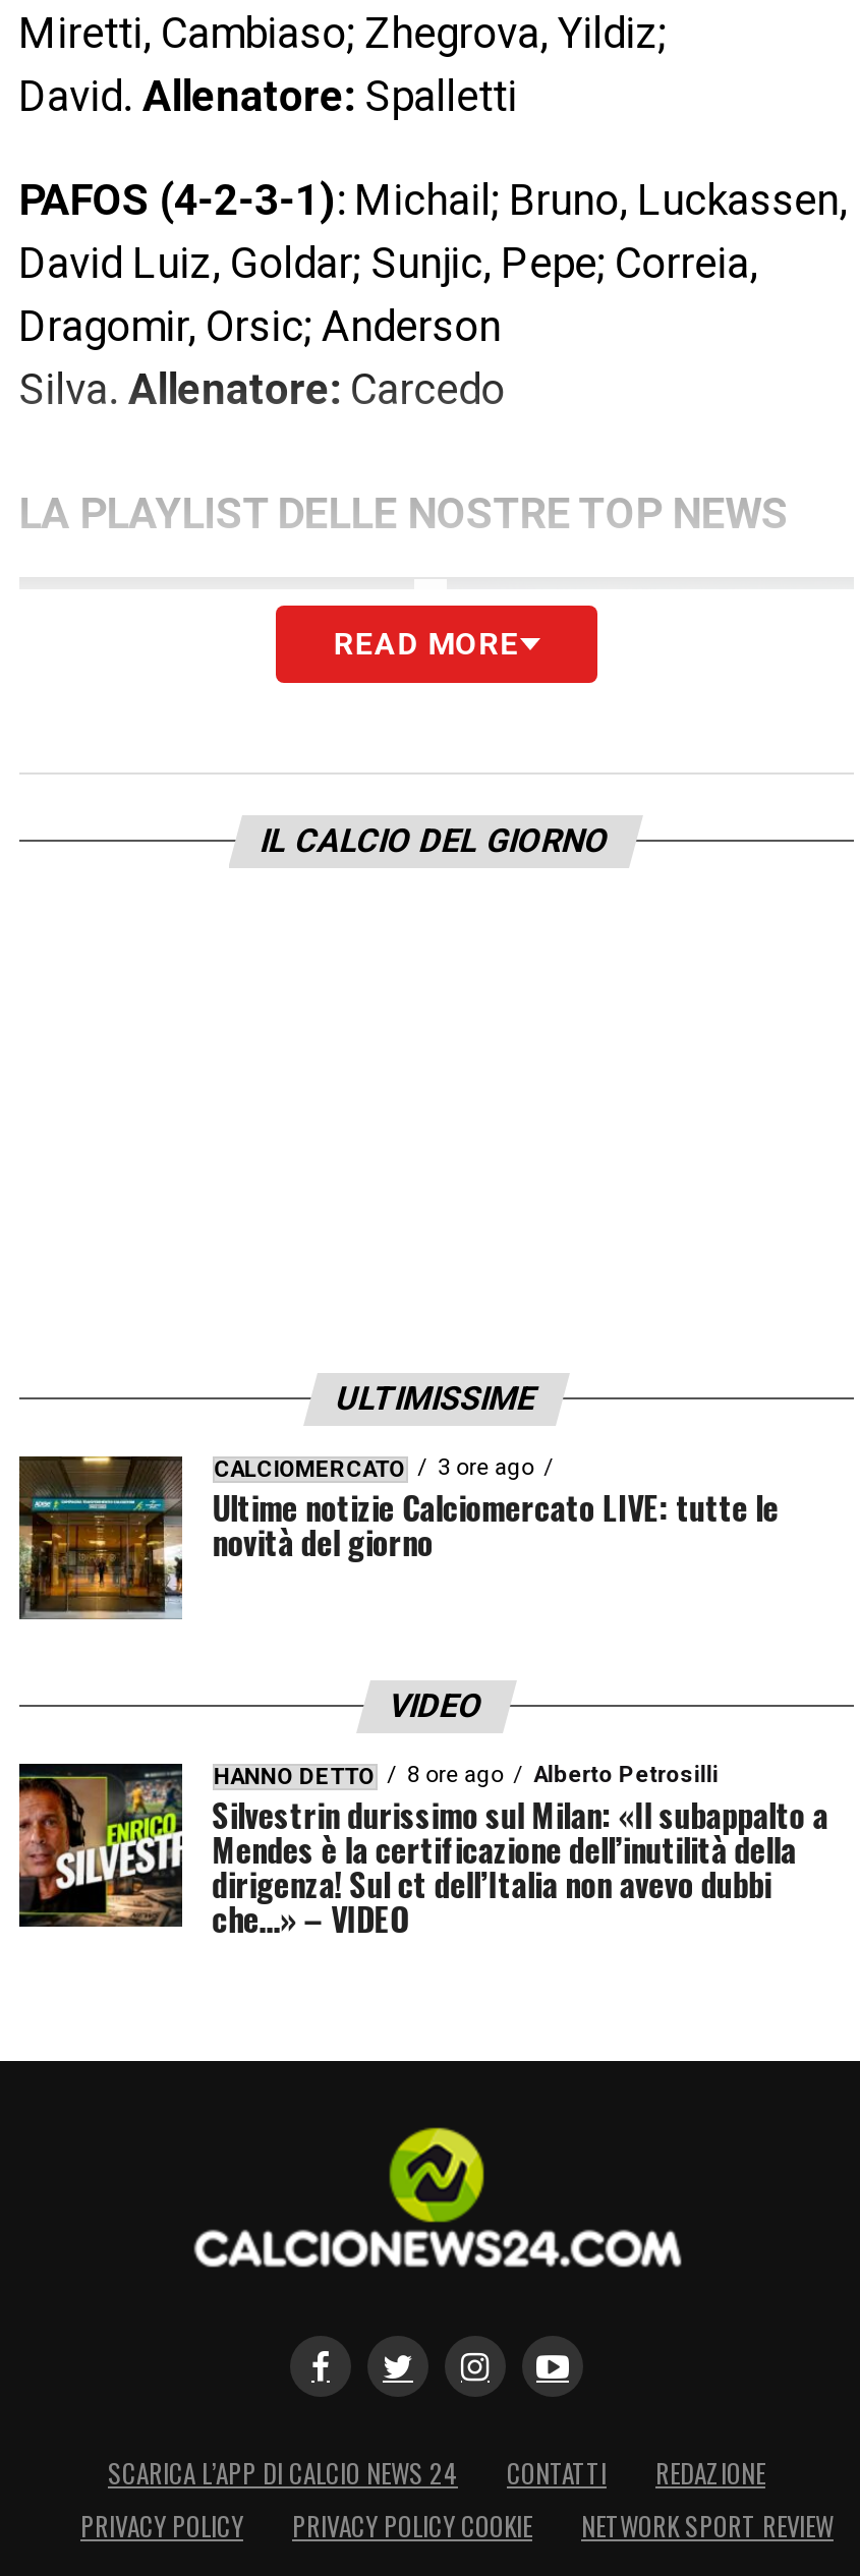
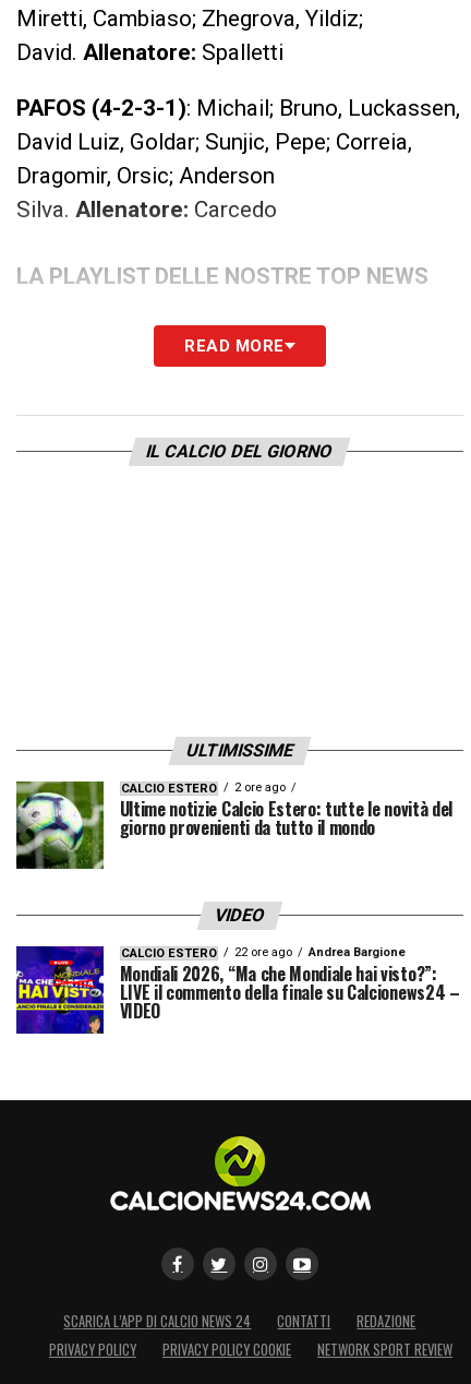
- [image]
- CALCIOMERCATO
- 3 ore ago
- Ultime notizie Calciomercato LIVE: tutte le
- novità del giorno
+ [image]
+ CALCIO ESTERO
+ 2 ore ago
+ Ultime notizie Calcio Estero: tutte le novità del
+ giorno provenienti da tutto il mondo

- [image]
- HANNO DETTO
- 8 ore ago
- Alberto Petrosilli
- Silvestrin durissimo sul Milan: «Il subappalto a
- Mendes è la certificazione dell’inutilità della
- dirigenza! Sul ct dell’Italia non avevo dubbi
- che…» – VIDEO
+ [image]
+ CALCIO ESTERO
+ 22 ore ago
+ Andrea Bargione
+ Mondiali 2026, “Ma che Mondiale hai visto?”:
+ LIVE il commento della finale su Calcionews24 –
+ VIDEO
